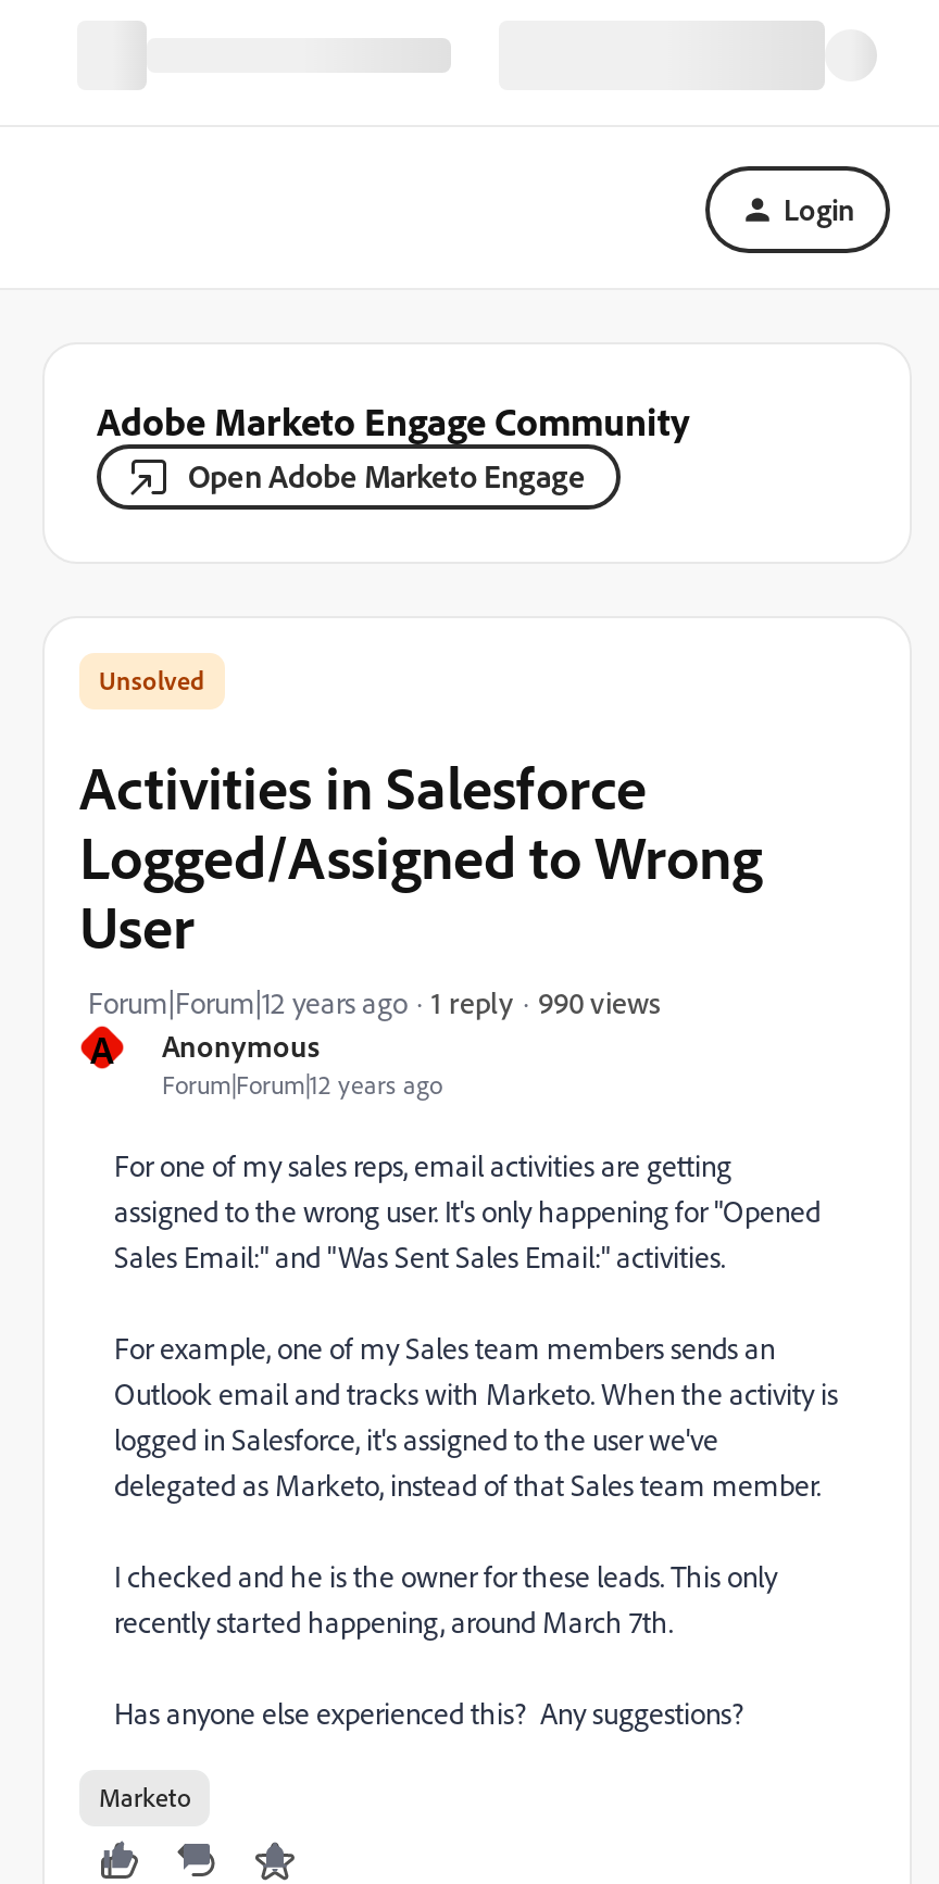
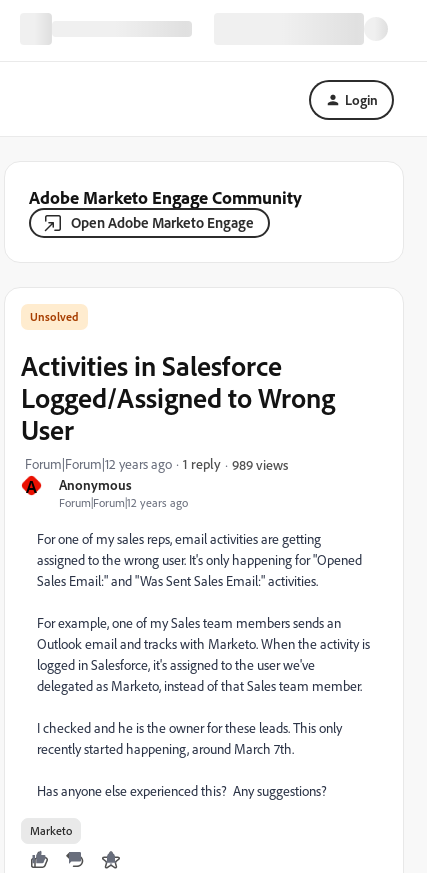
- 990 views
+ 989 views
